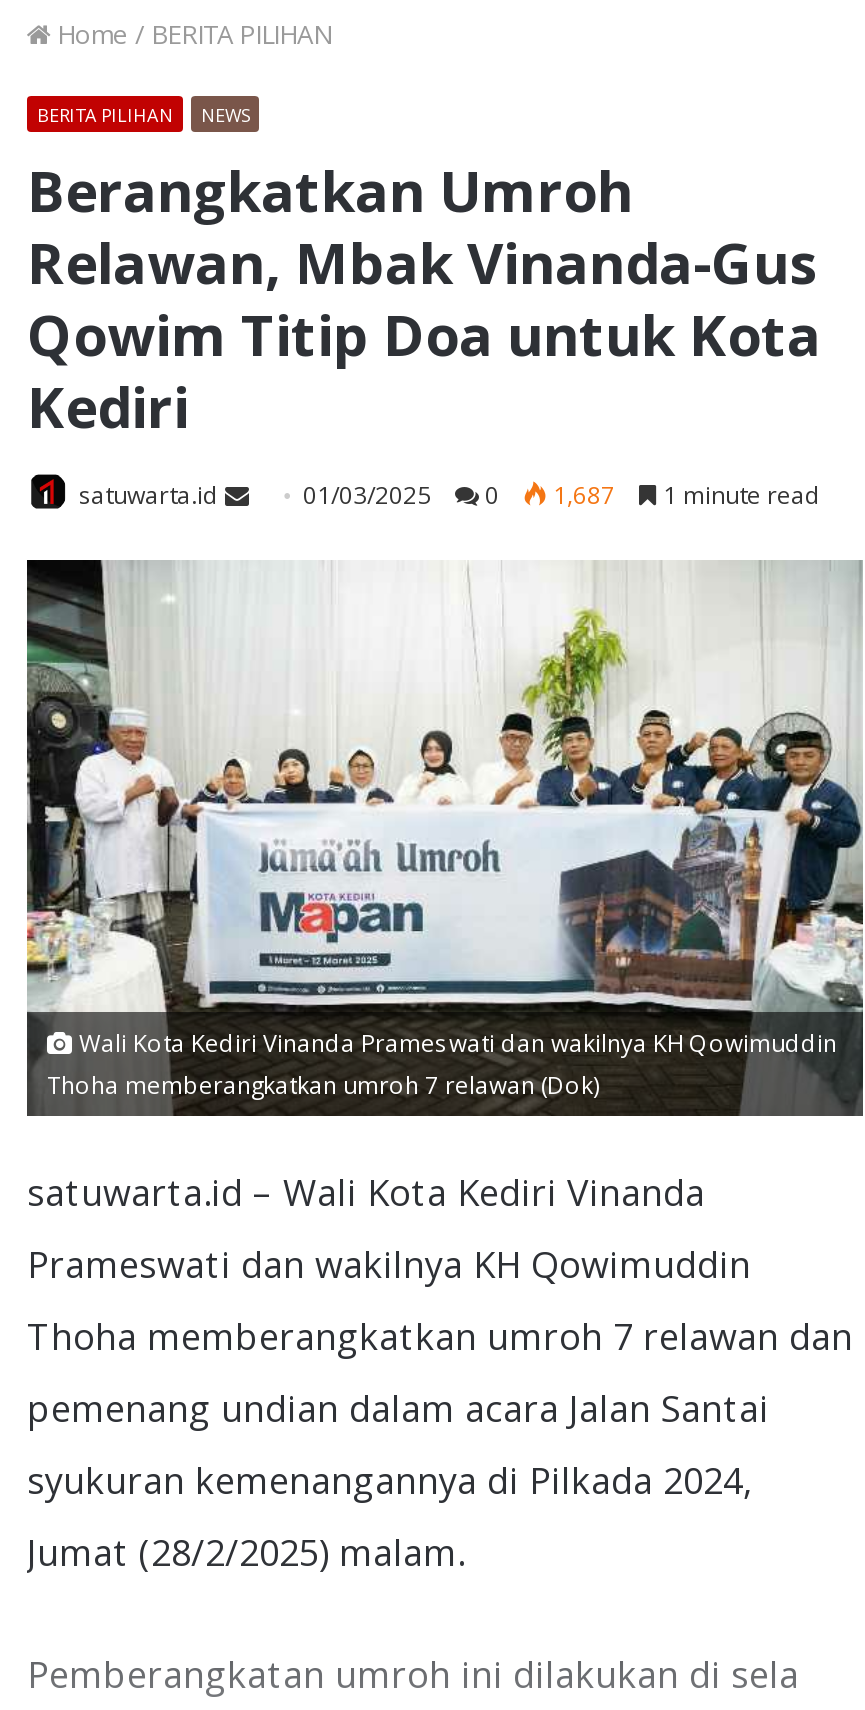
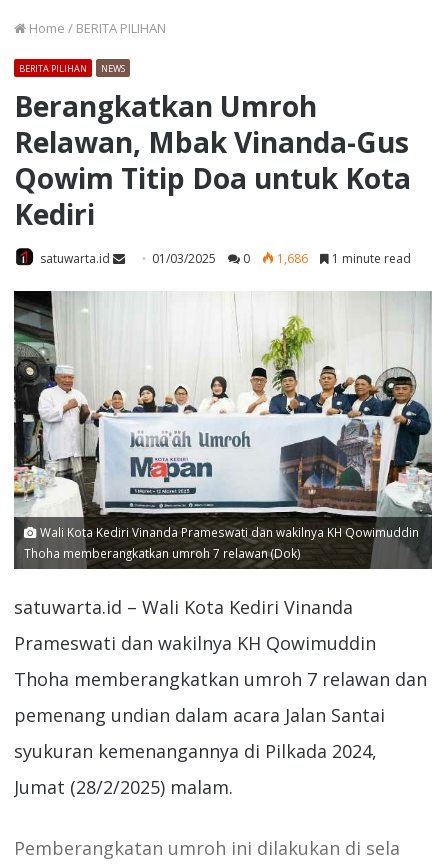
- 1,687
+ 1,686
